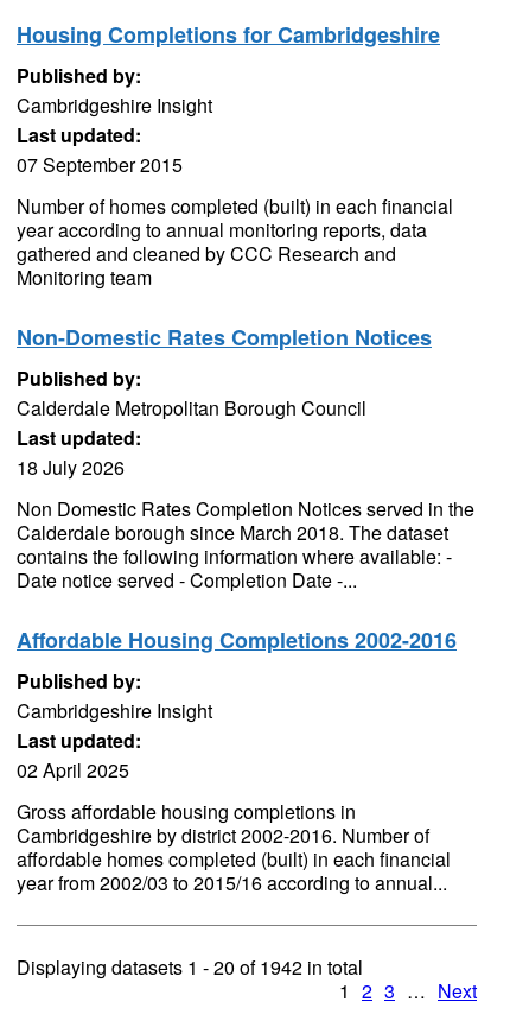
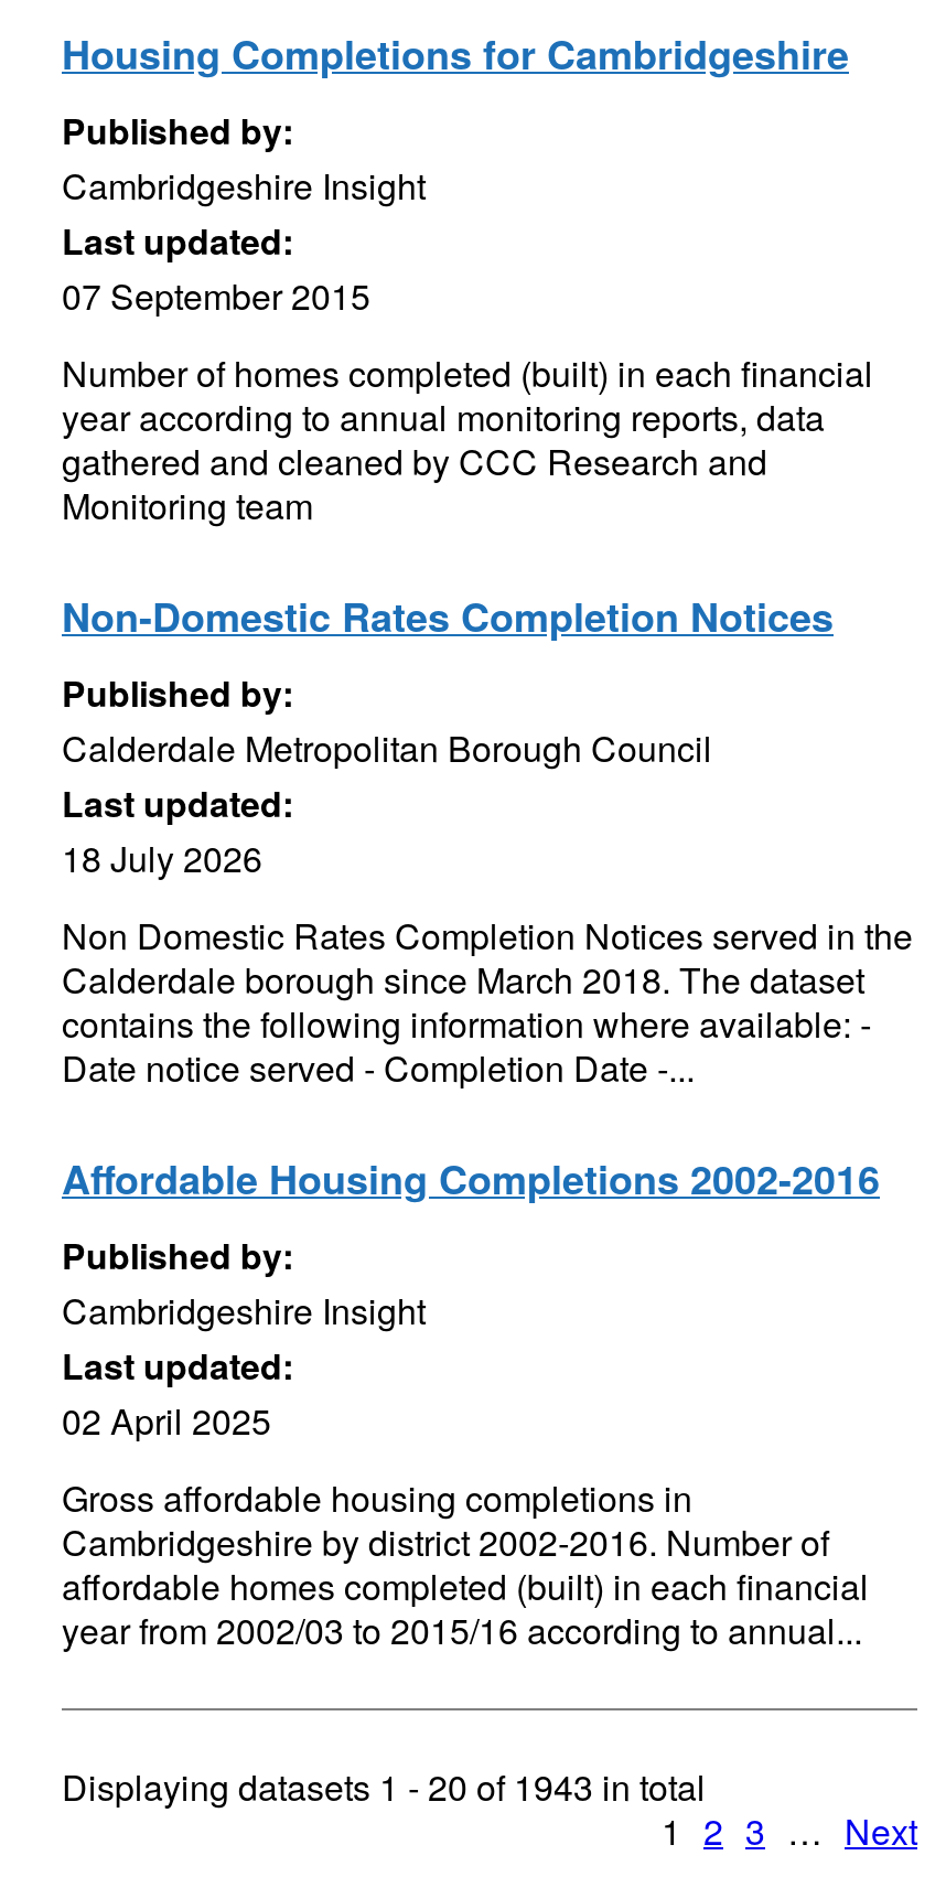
- Displaying datasets 1 - 20 of 1942 in total
+ Displaying datasets 1 - 20 of 1943 in total
